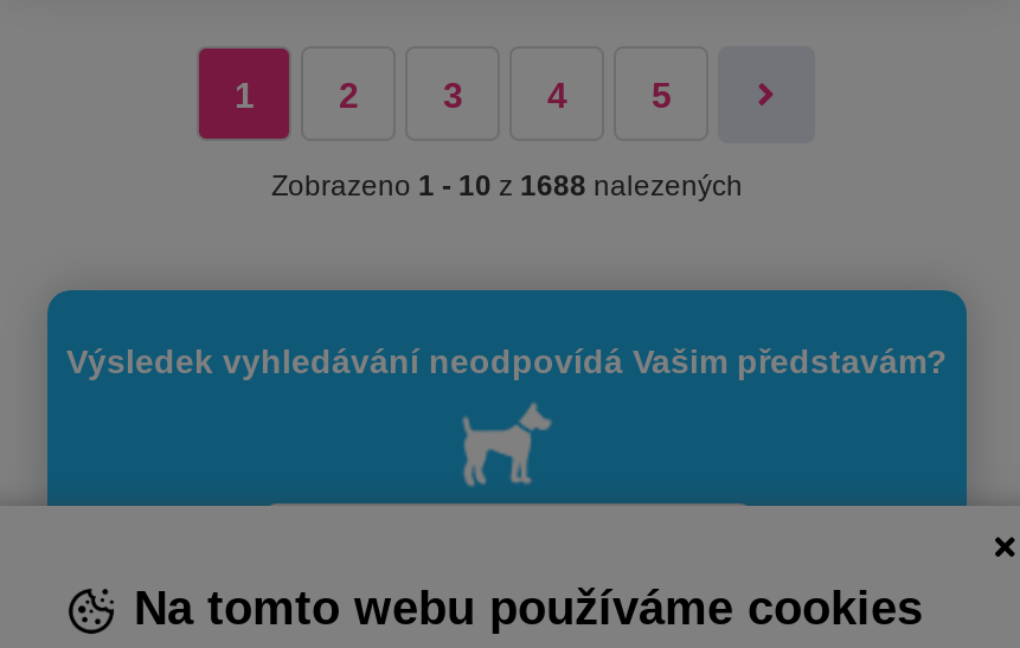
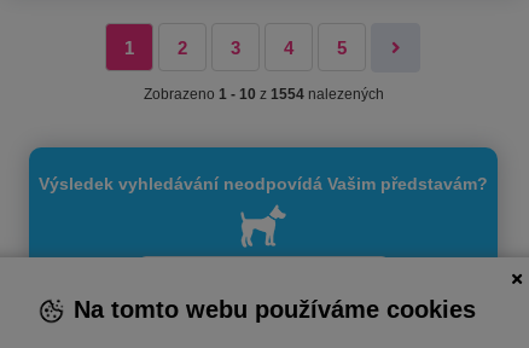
- Zobrazeno 1 - 10 z 1688 nalezených
+ Zobrazeno 1 - 10 z 1554 nalezených
